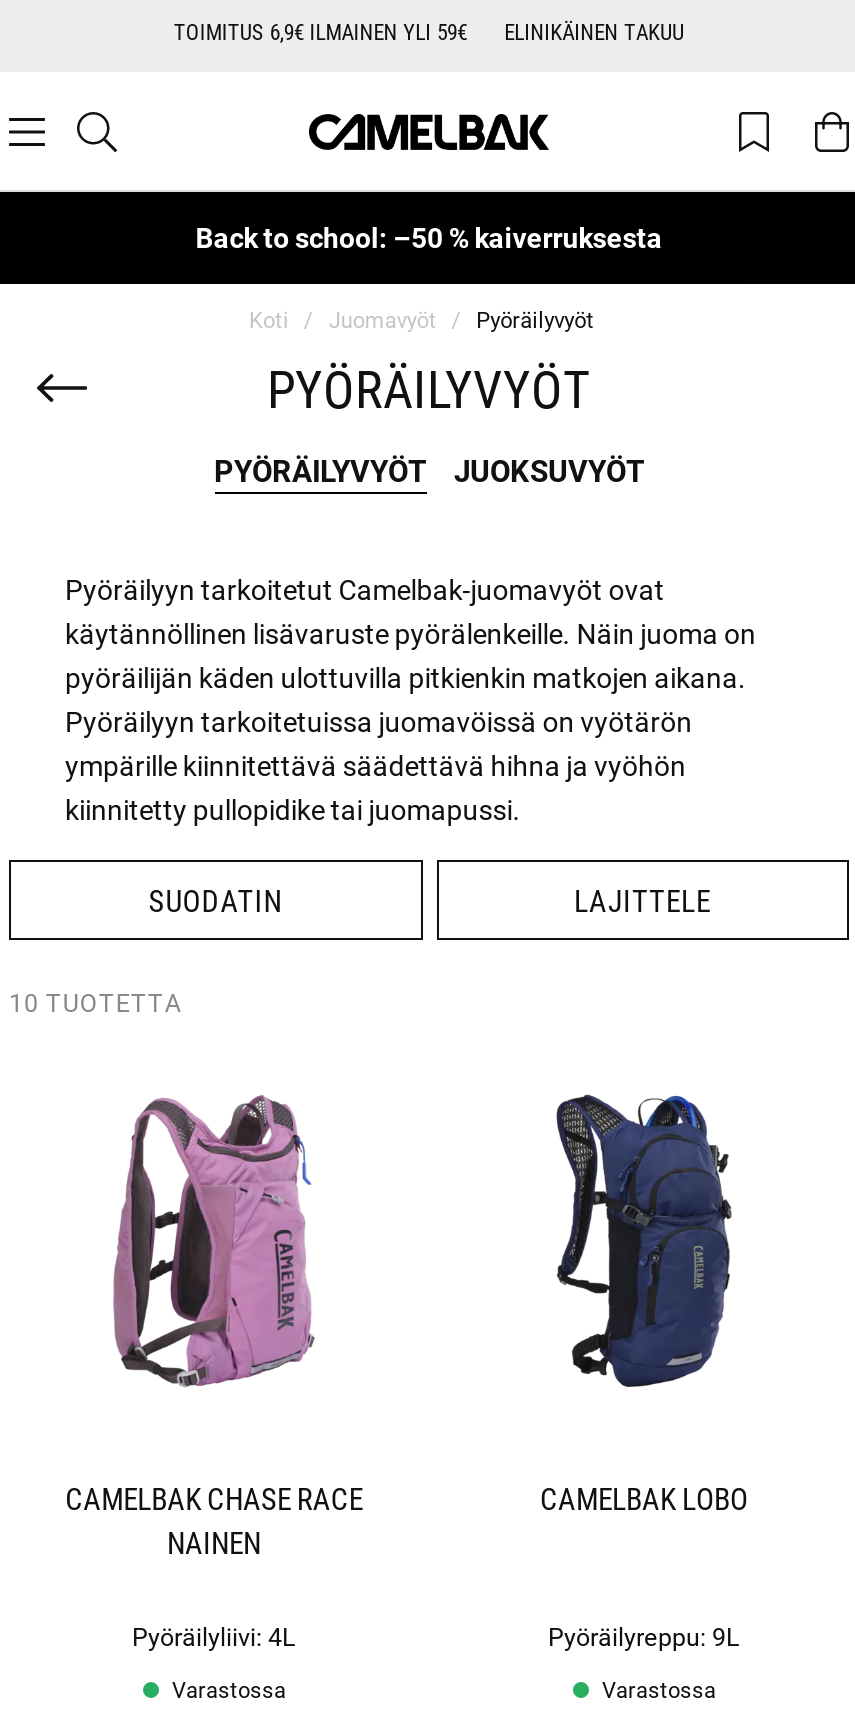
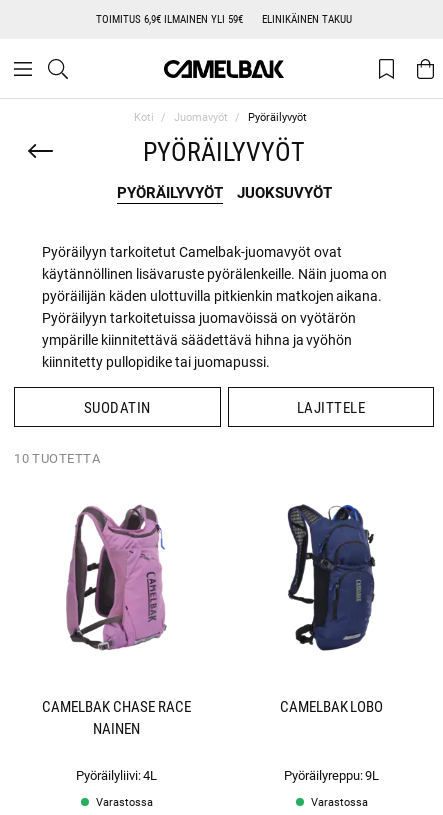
- Back to school: –50 % kaiverruksesta
